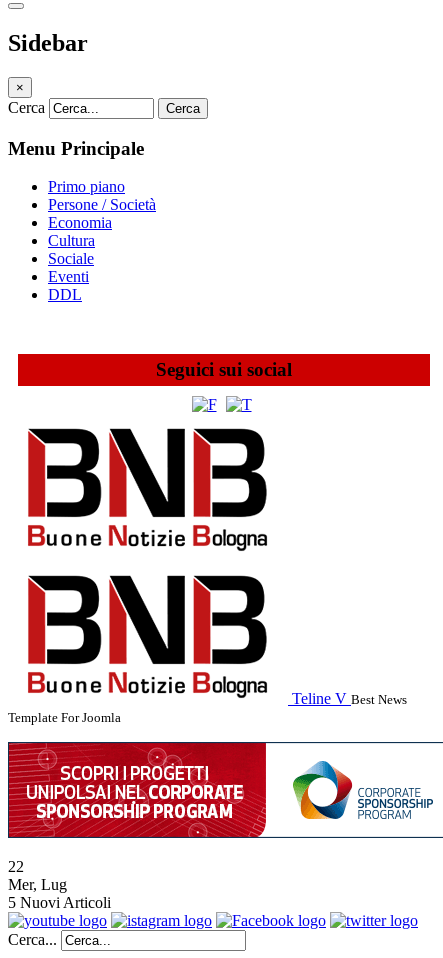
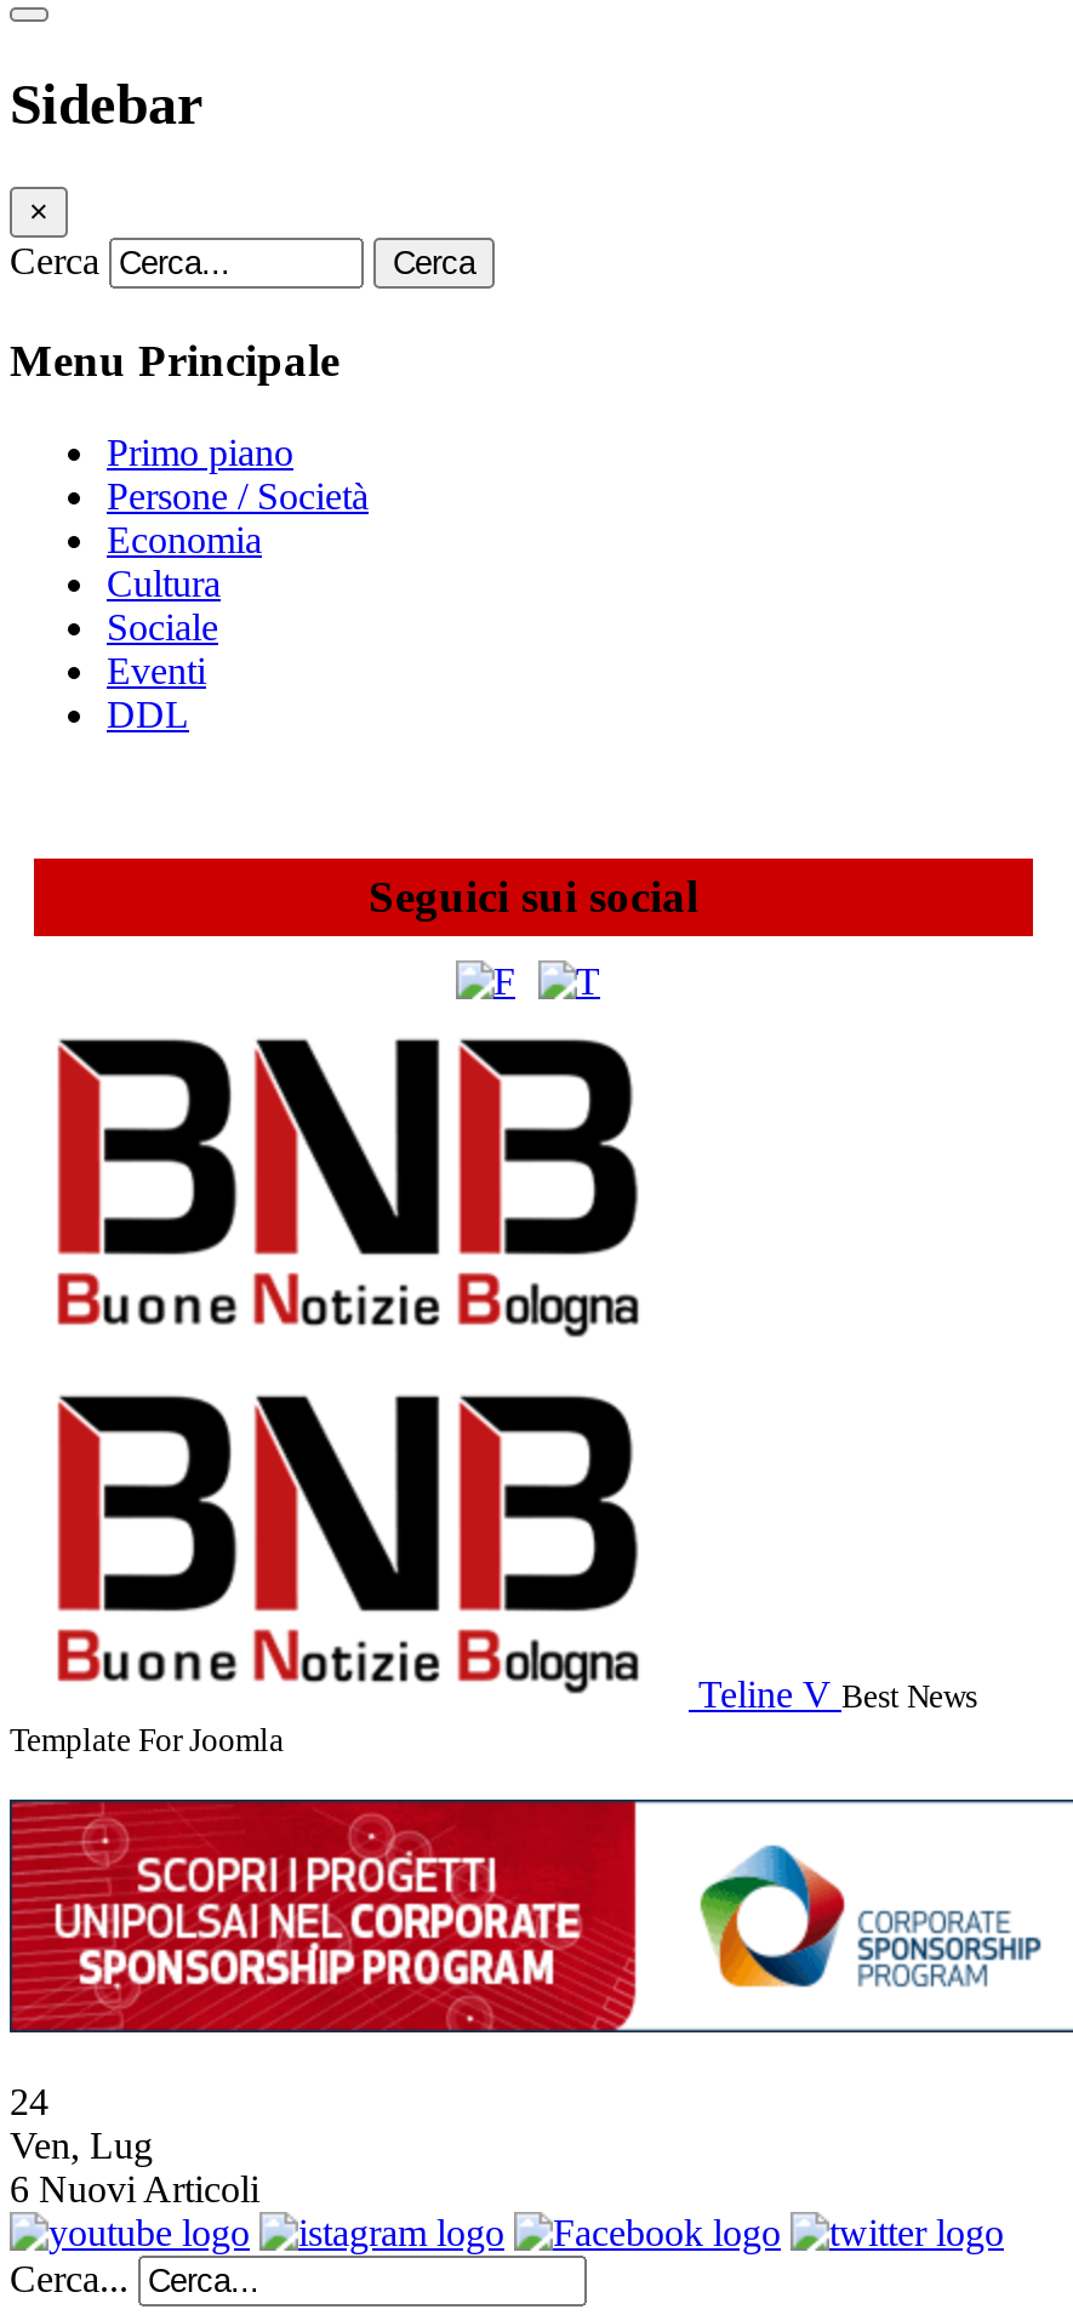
- 22
+ 24

- Mer, Lug
+ Ven, Lug

- 5 Nuovi Articoli
+ 6 Nuovi Articoli
